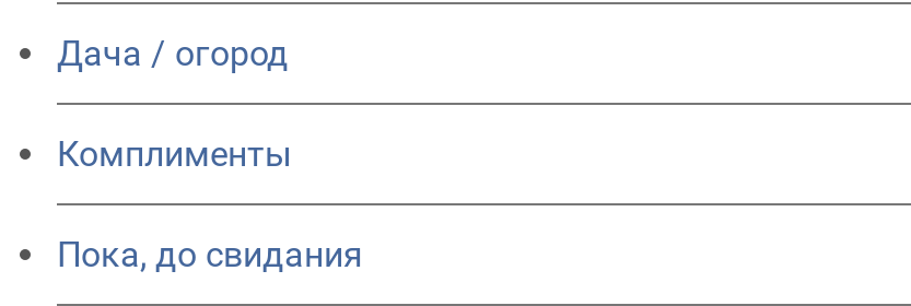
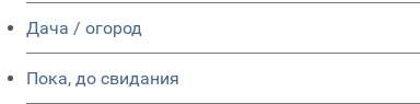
- Комплименты
